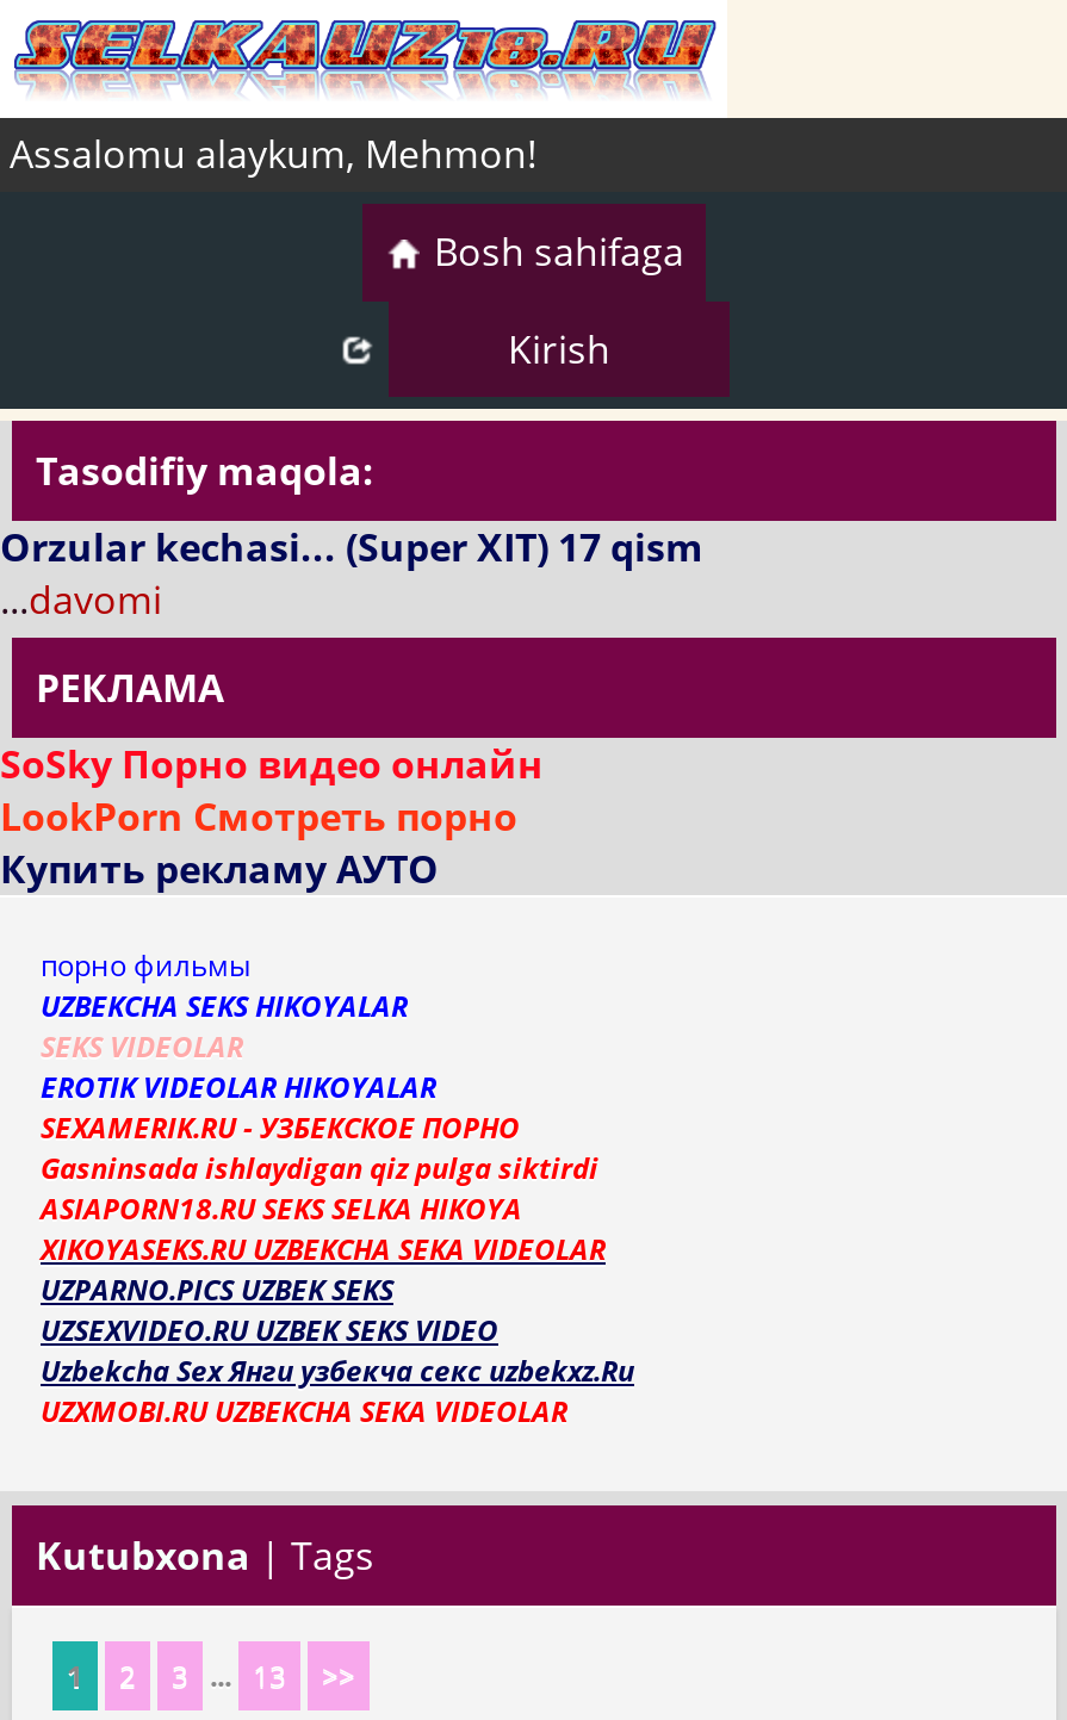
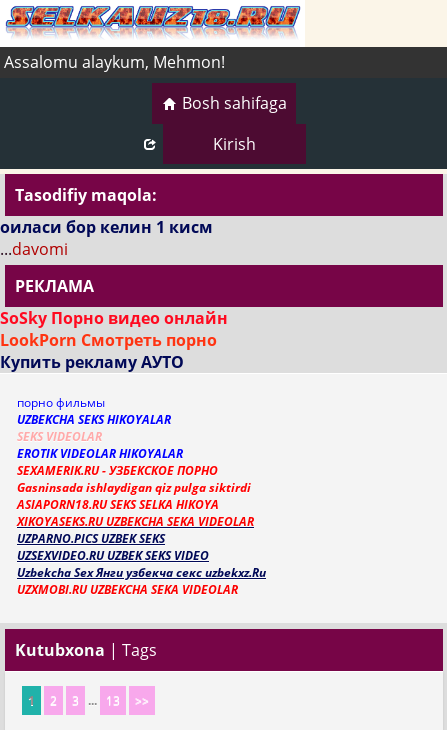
- Orzular kechasi... (Super XIT) 17 qism
+ оиласи бор келин 1 кисм
